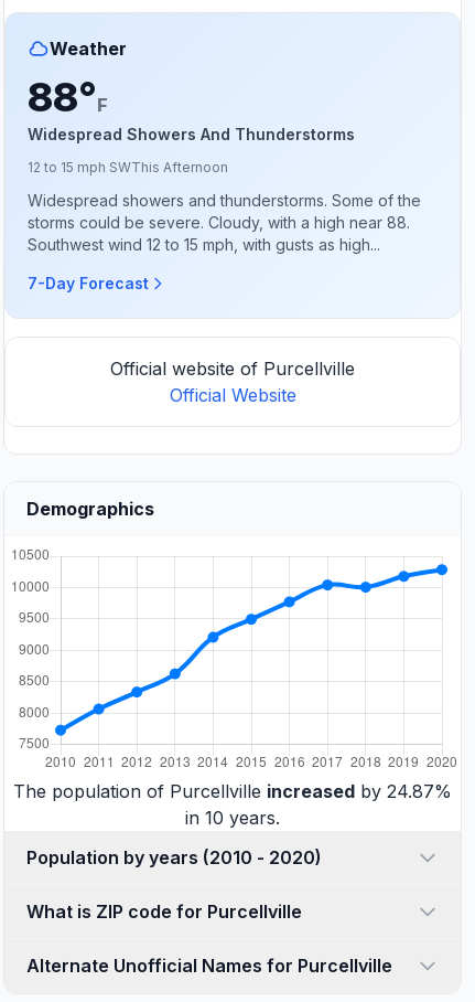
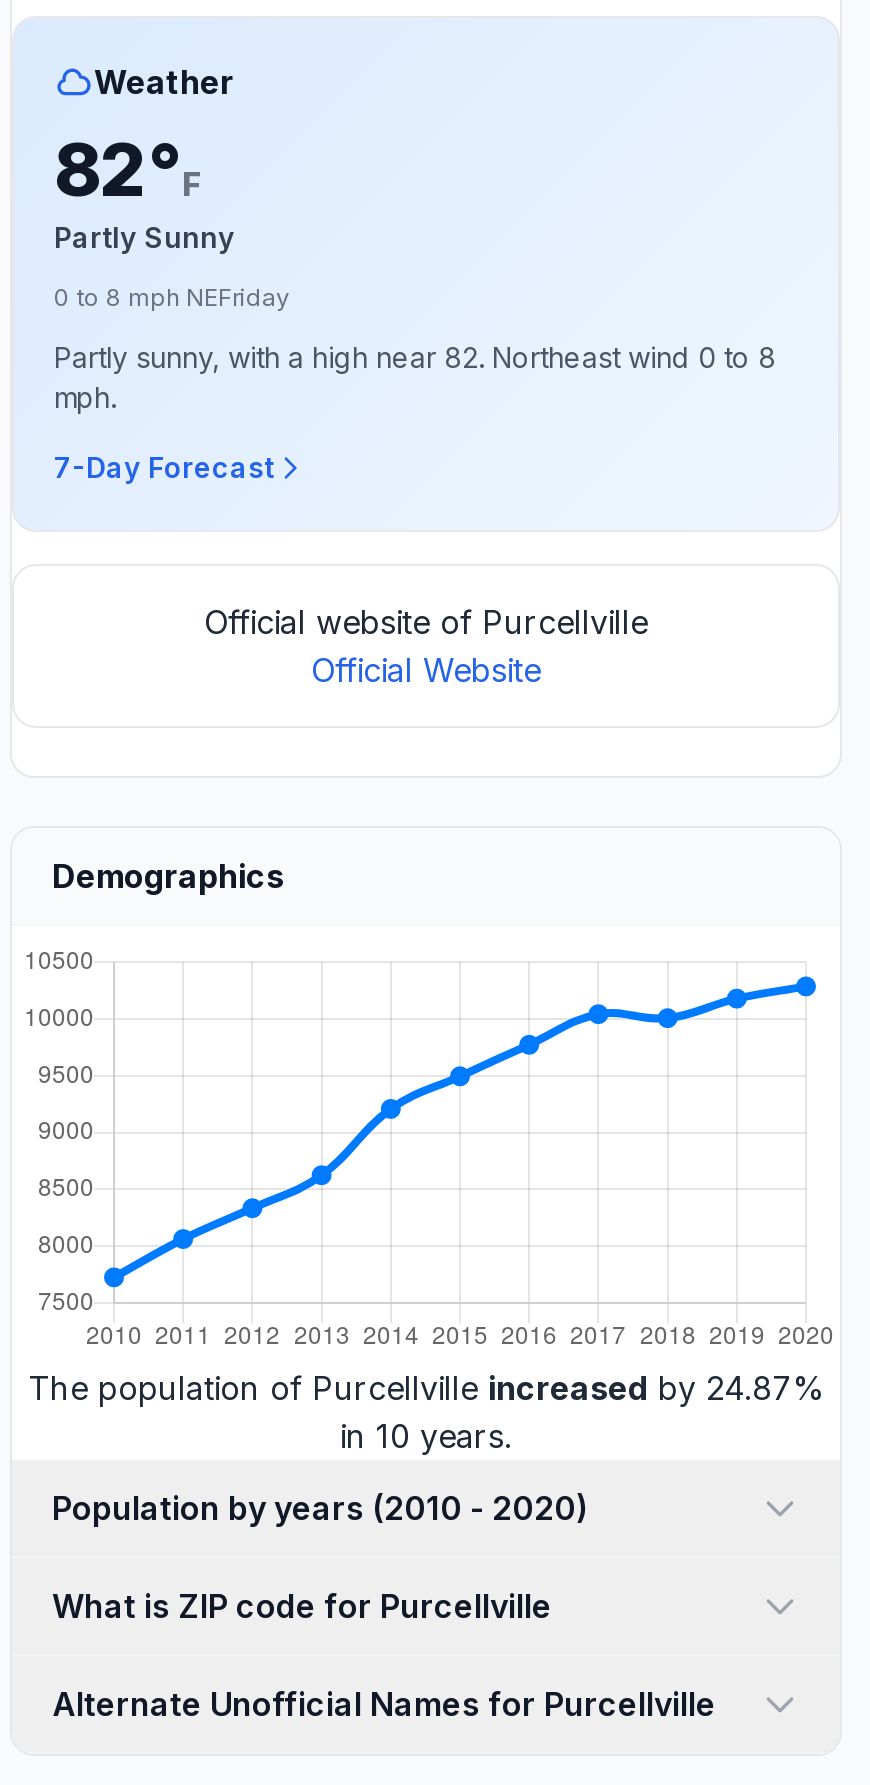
- 88°F
- Widespread Showers And Thunderstorms
+ 82°F
+ Partly Sunny

- 12 to 15 mph SWThis Afternoon
+ 0 to 8 mph NEFriday

- Widespread showers and thunderstorms. Some of the
- storms could be severe. Cloudy, with a high near 88.
- Southwest wind 12 to 15 mph, with gusts as high...
+ Partly sunny, with a high near 82. Northeast wind 0 to 8
+ mph.
